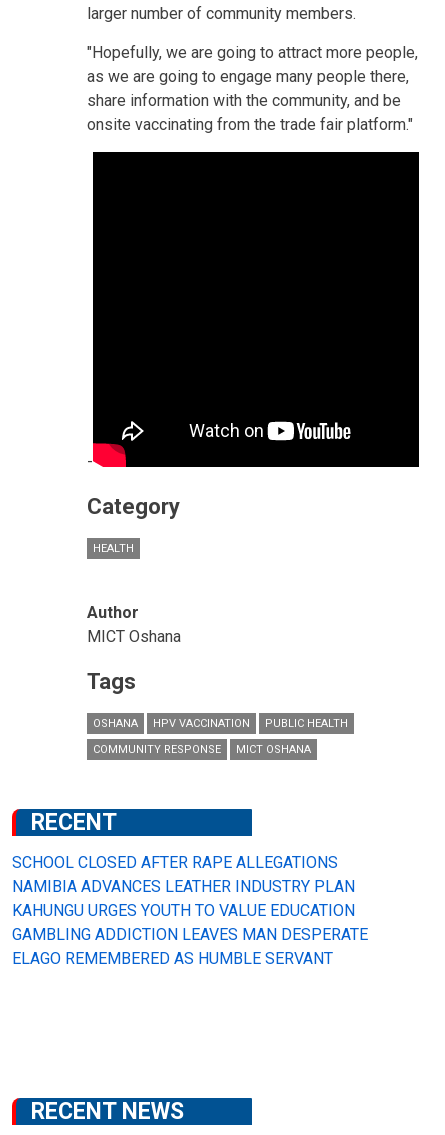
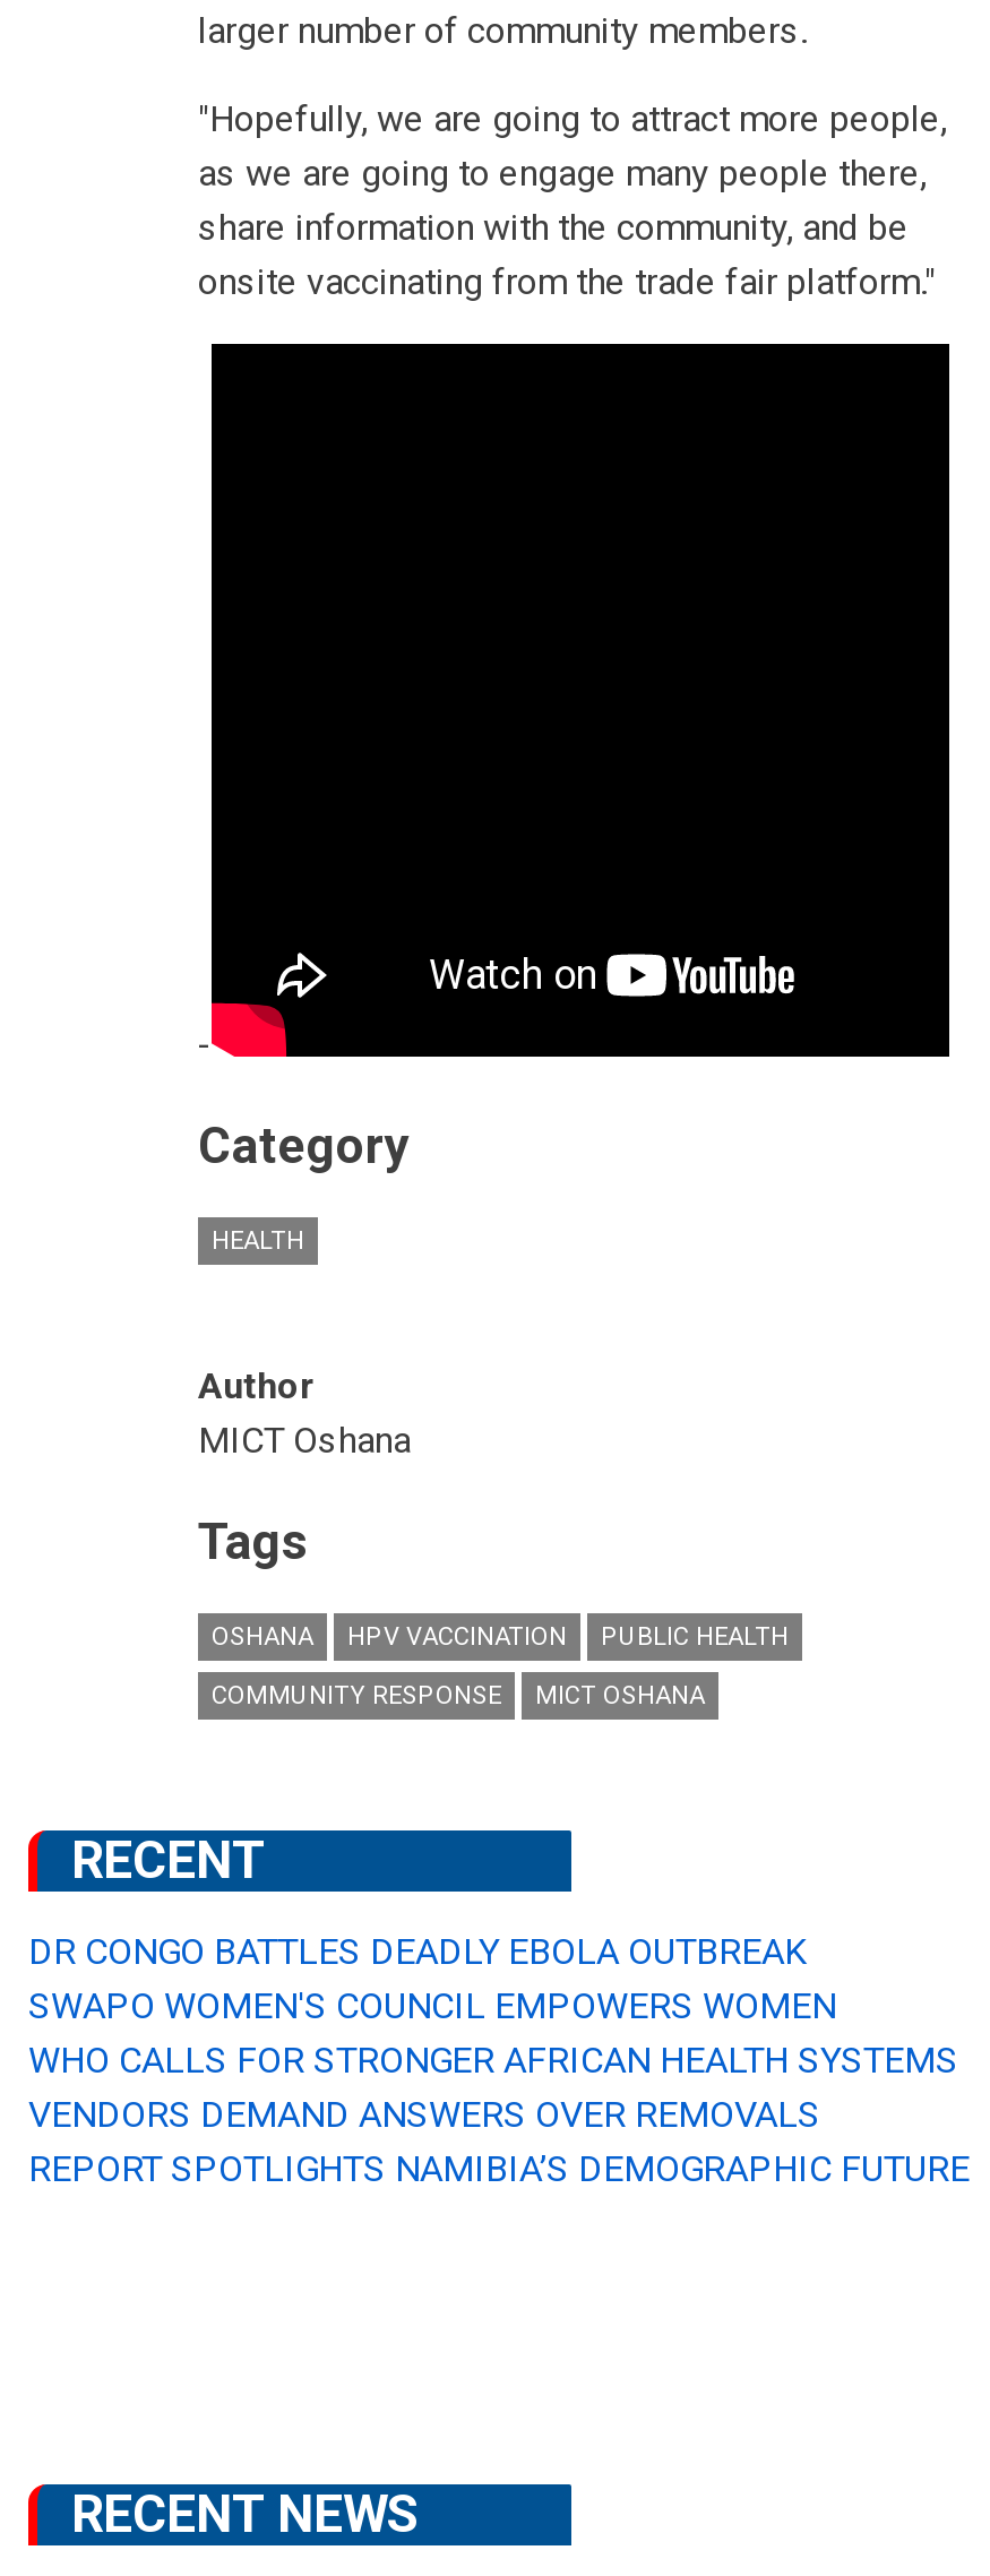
- SCHOOL CLOSED AFTER RAPE ALLEGATIONS
- NAMIBIA ADVANCES LEATHER INDUSTRY PLAN
- KAHUNGU URGES YOUTH TO VALUE EDUCATION
- GAMBLING ADDICTION LEAVES MAN DESPERATE
- ELAGO REMEMBERED AS HUMBLE SERVANT
+ DR CONGO BATTLES DEADLY EBOLA OUTBREAK
+ SWAPO WOMEN'S COUNCIL EMPOWERS WOMEN
+ WHO CALLS FOR STRONGER AFRICAN HEALTH SYSTEMS
+ VENDORS DEMAND ANSWERS OVER REMOVALS
+ REPORT SPOTLIGHTS NAMIBIA’S DEMOGRAPHIC FUTURE
